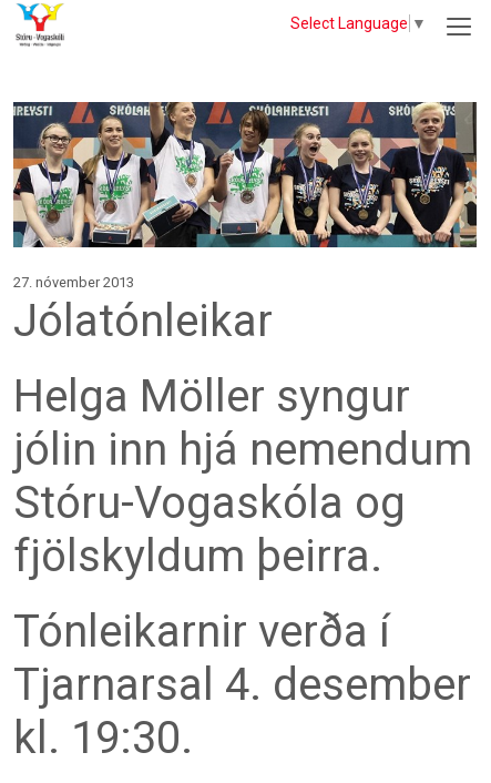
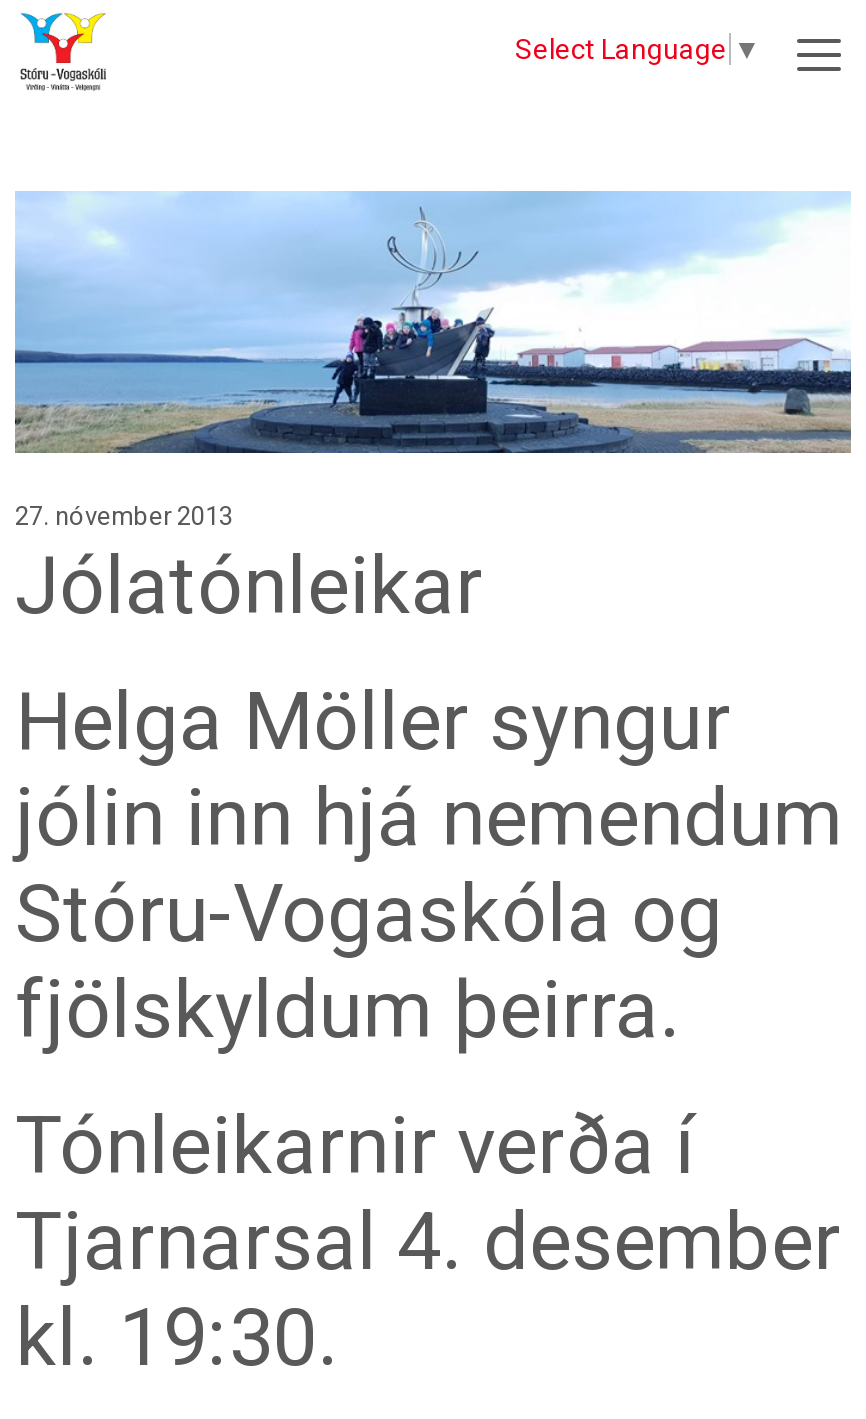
- [image]
+ [image]
